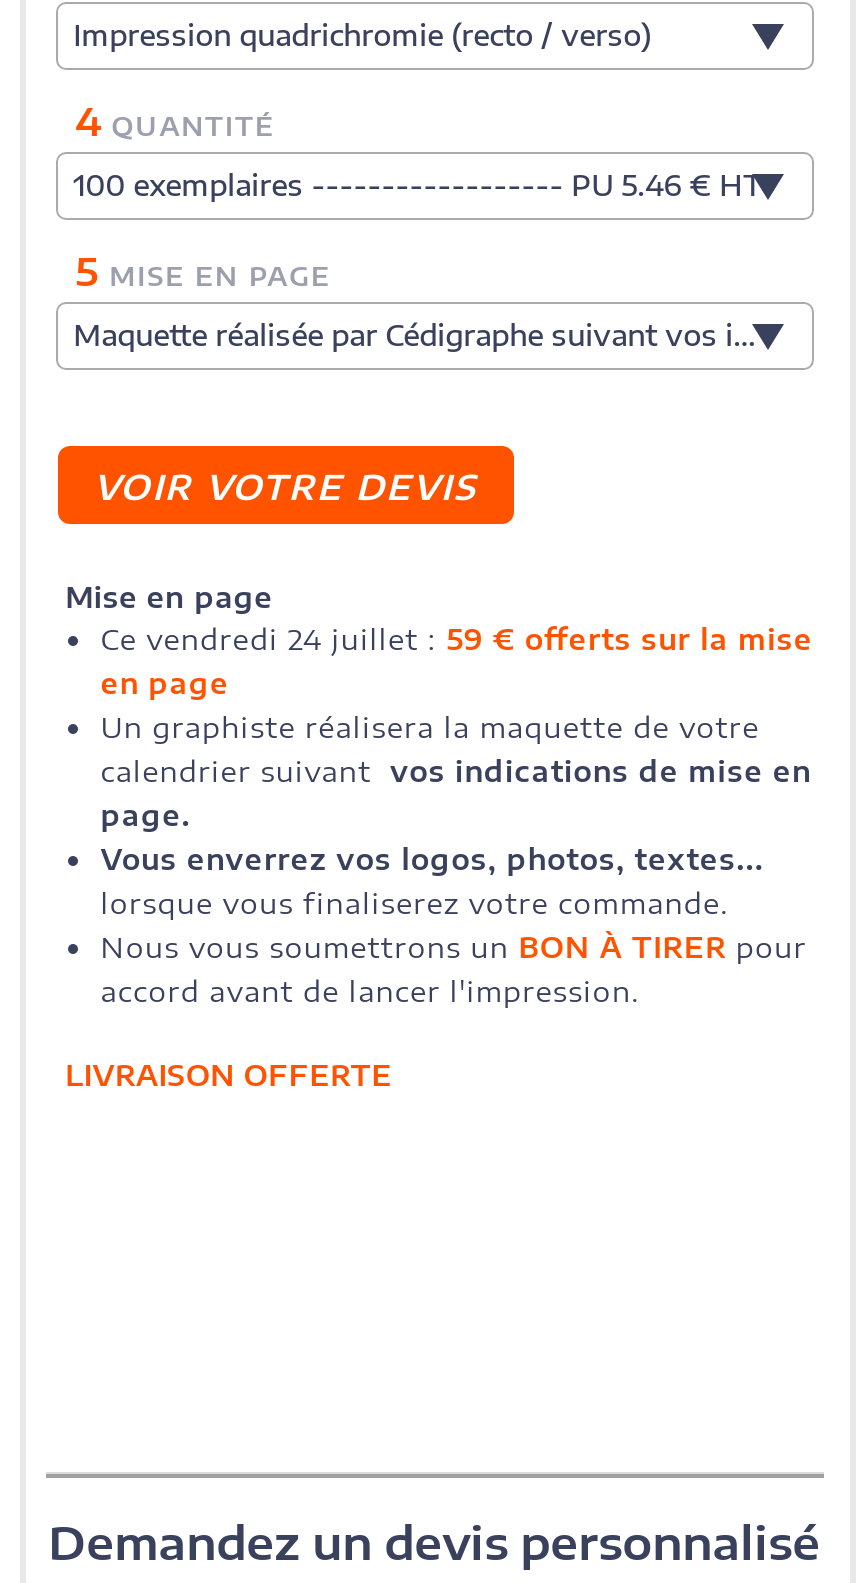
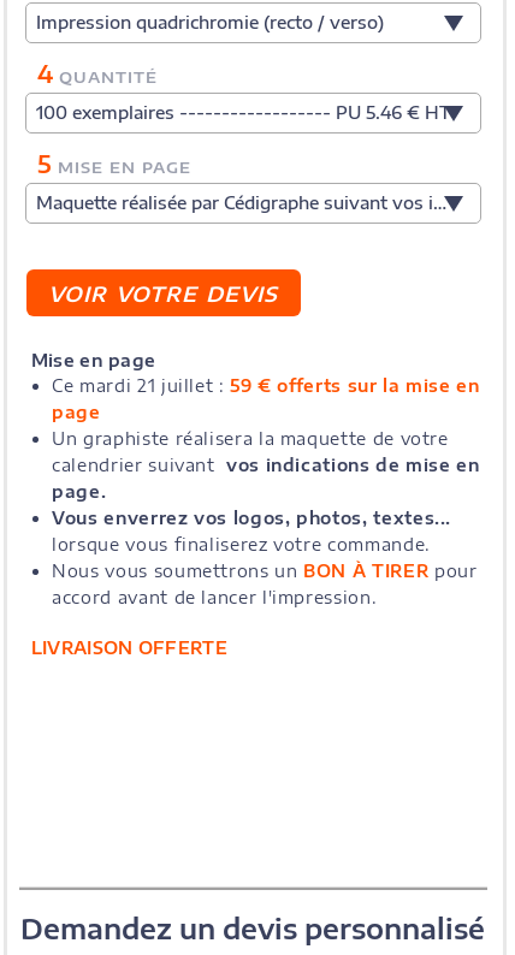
- Ce vendredi 24 juillet : 59 € offerts sur la mise
- en page
+ Ce mardi 21 juillet : 59 € offerts sur la mise en
+ page
